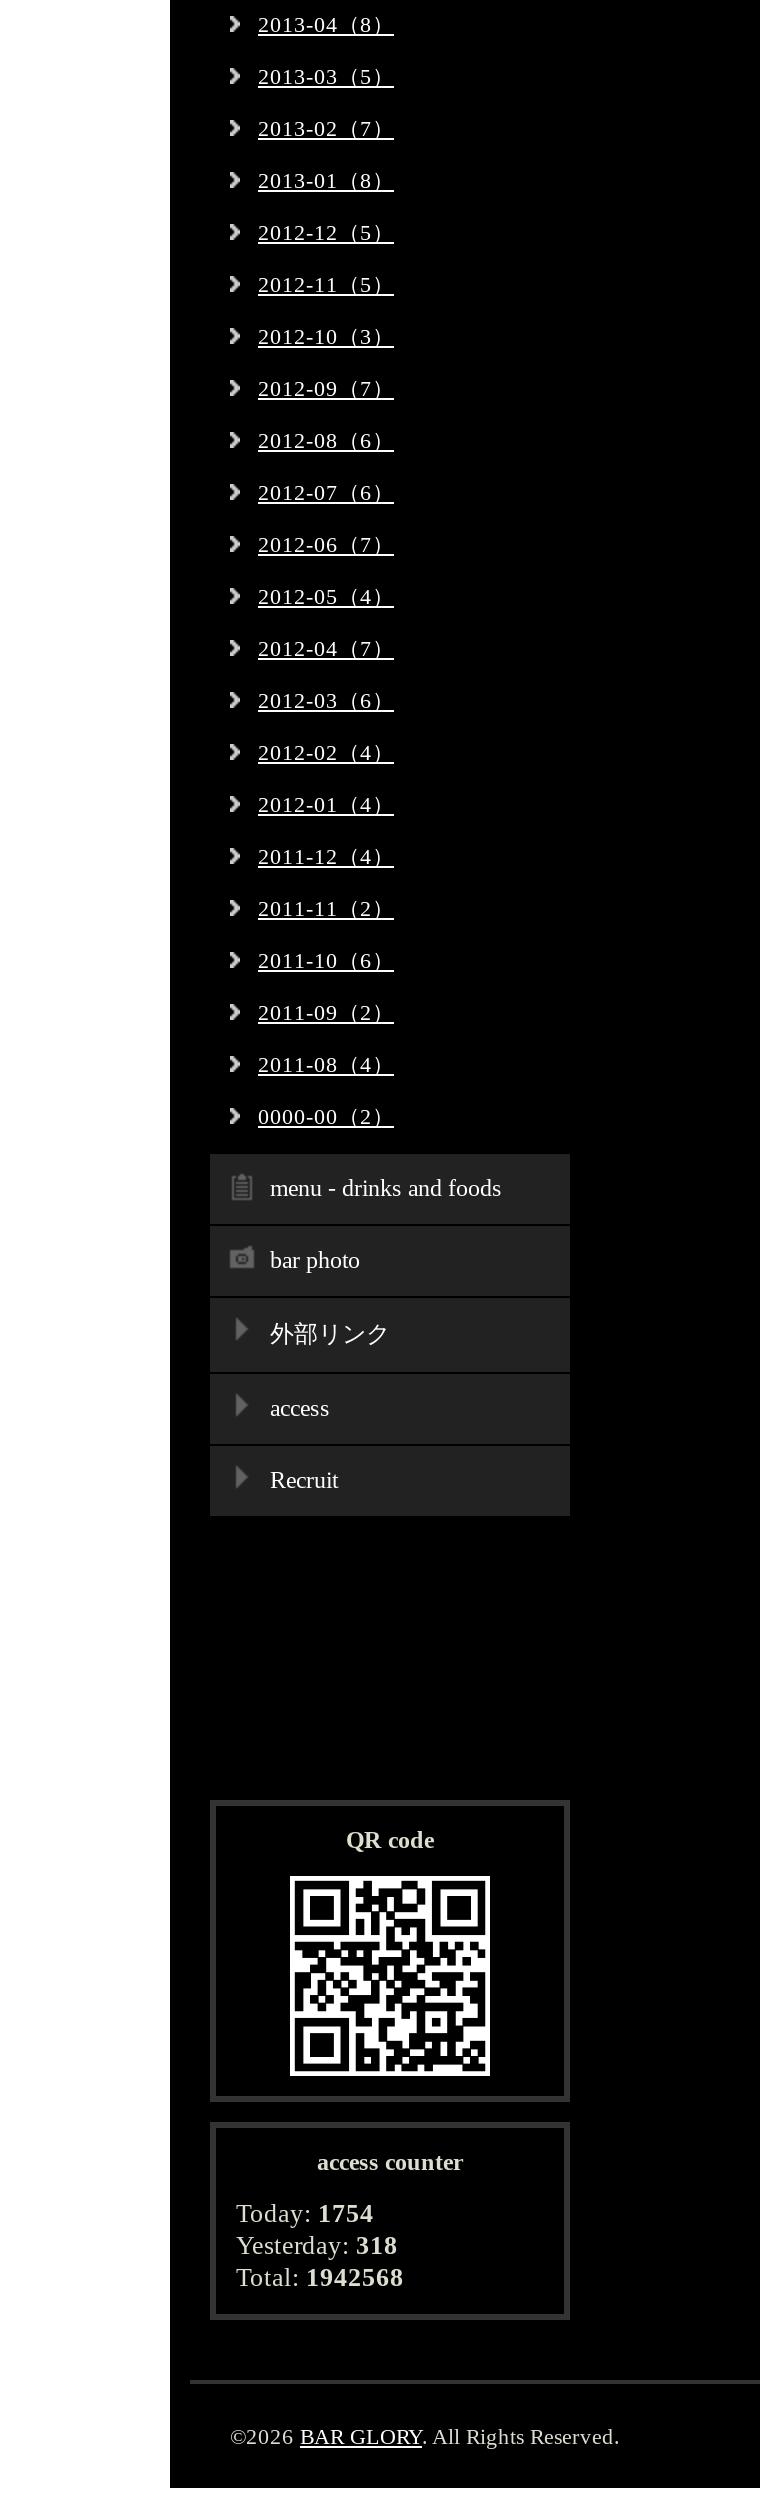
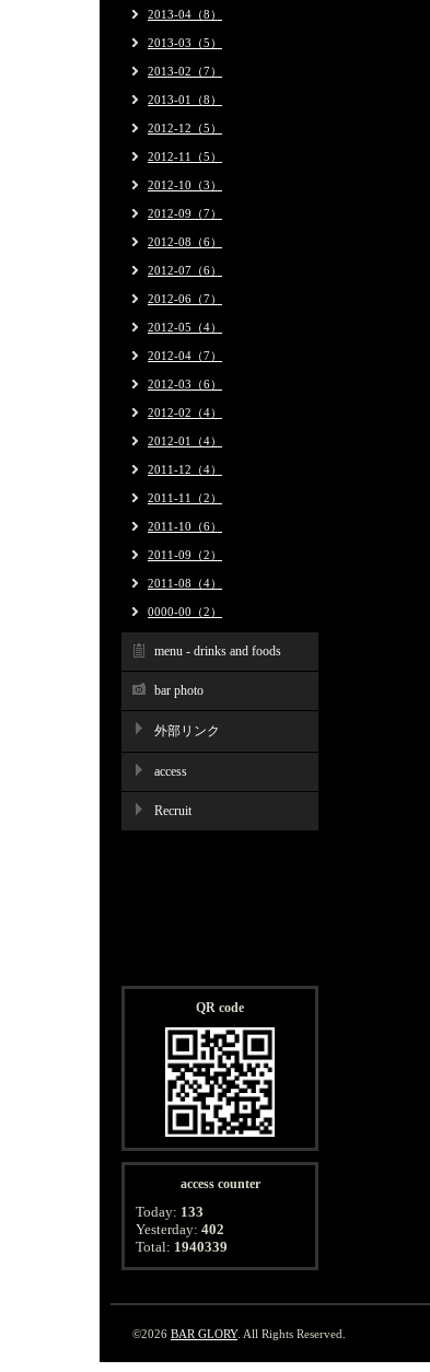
- Today: 1754
+ Today: 133

- Yesterday: 318
+ Yesterday: 402

- Total: 1942568
+ Total: 1940339
